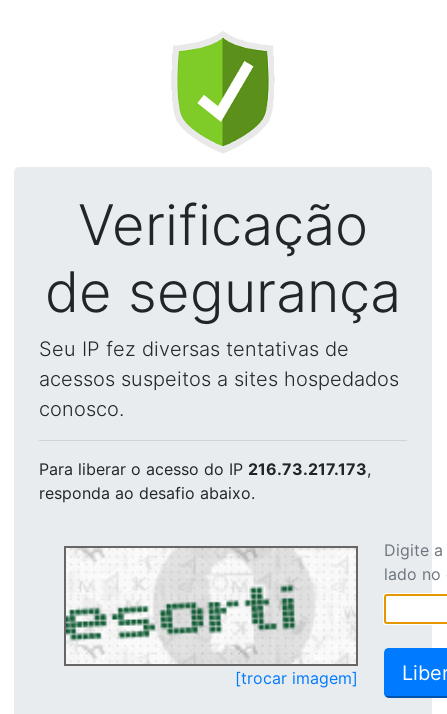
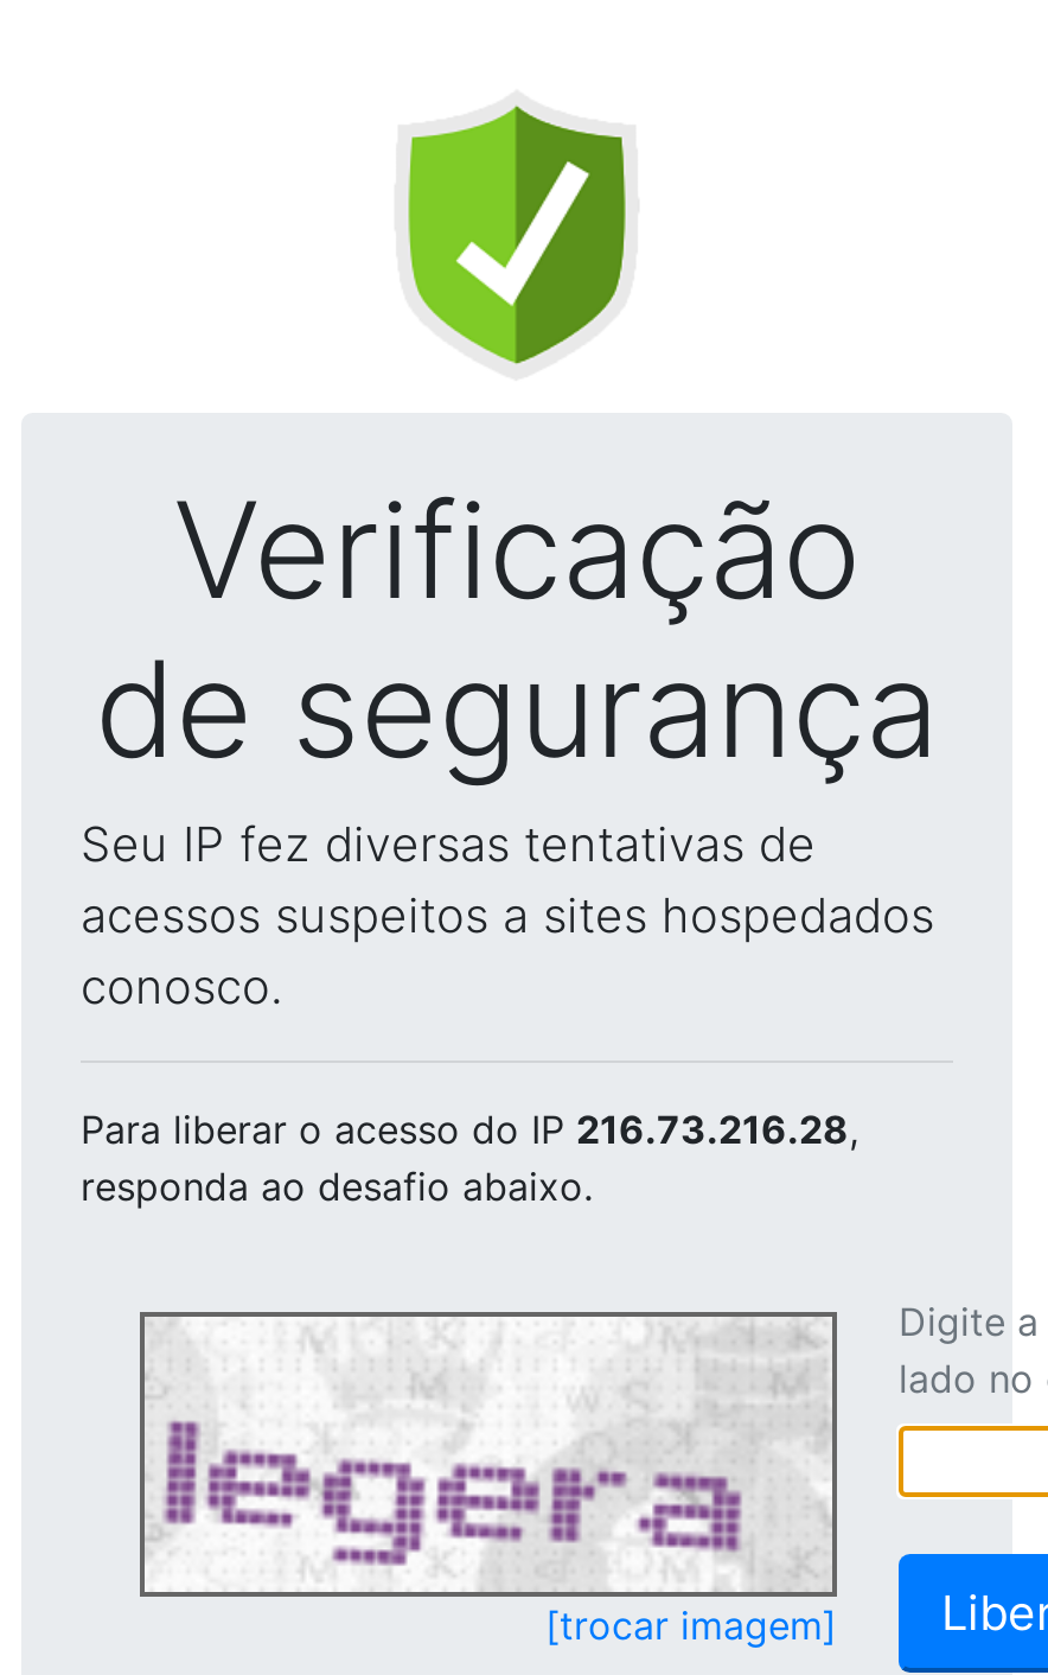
- Para liberar o acesso do IP 216.73.217.173,
+ Para liberar o acesso do IP 216.73.216.28,

- [image]
+ [image]
